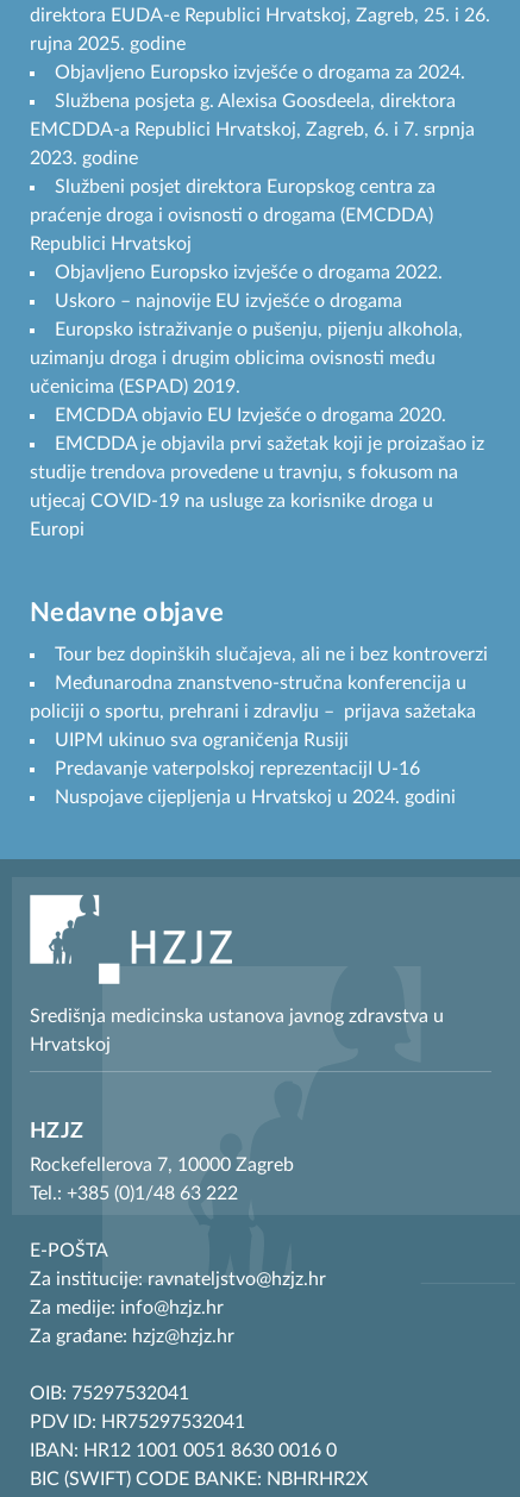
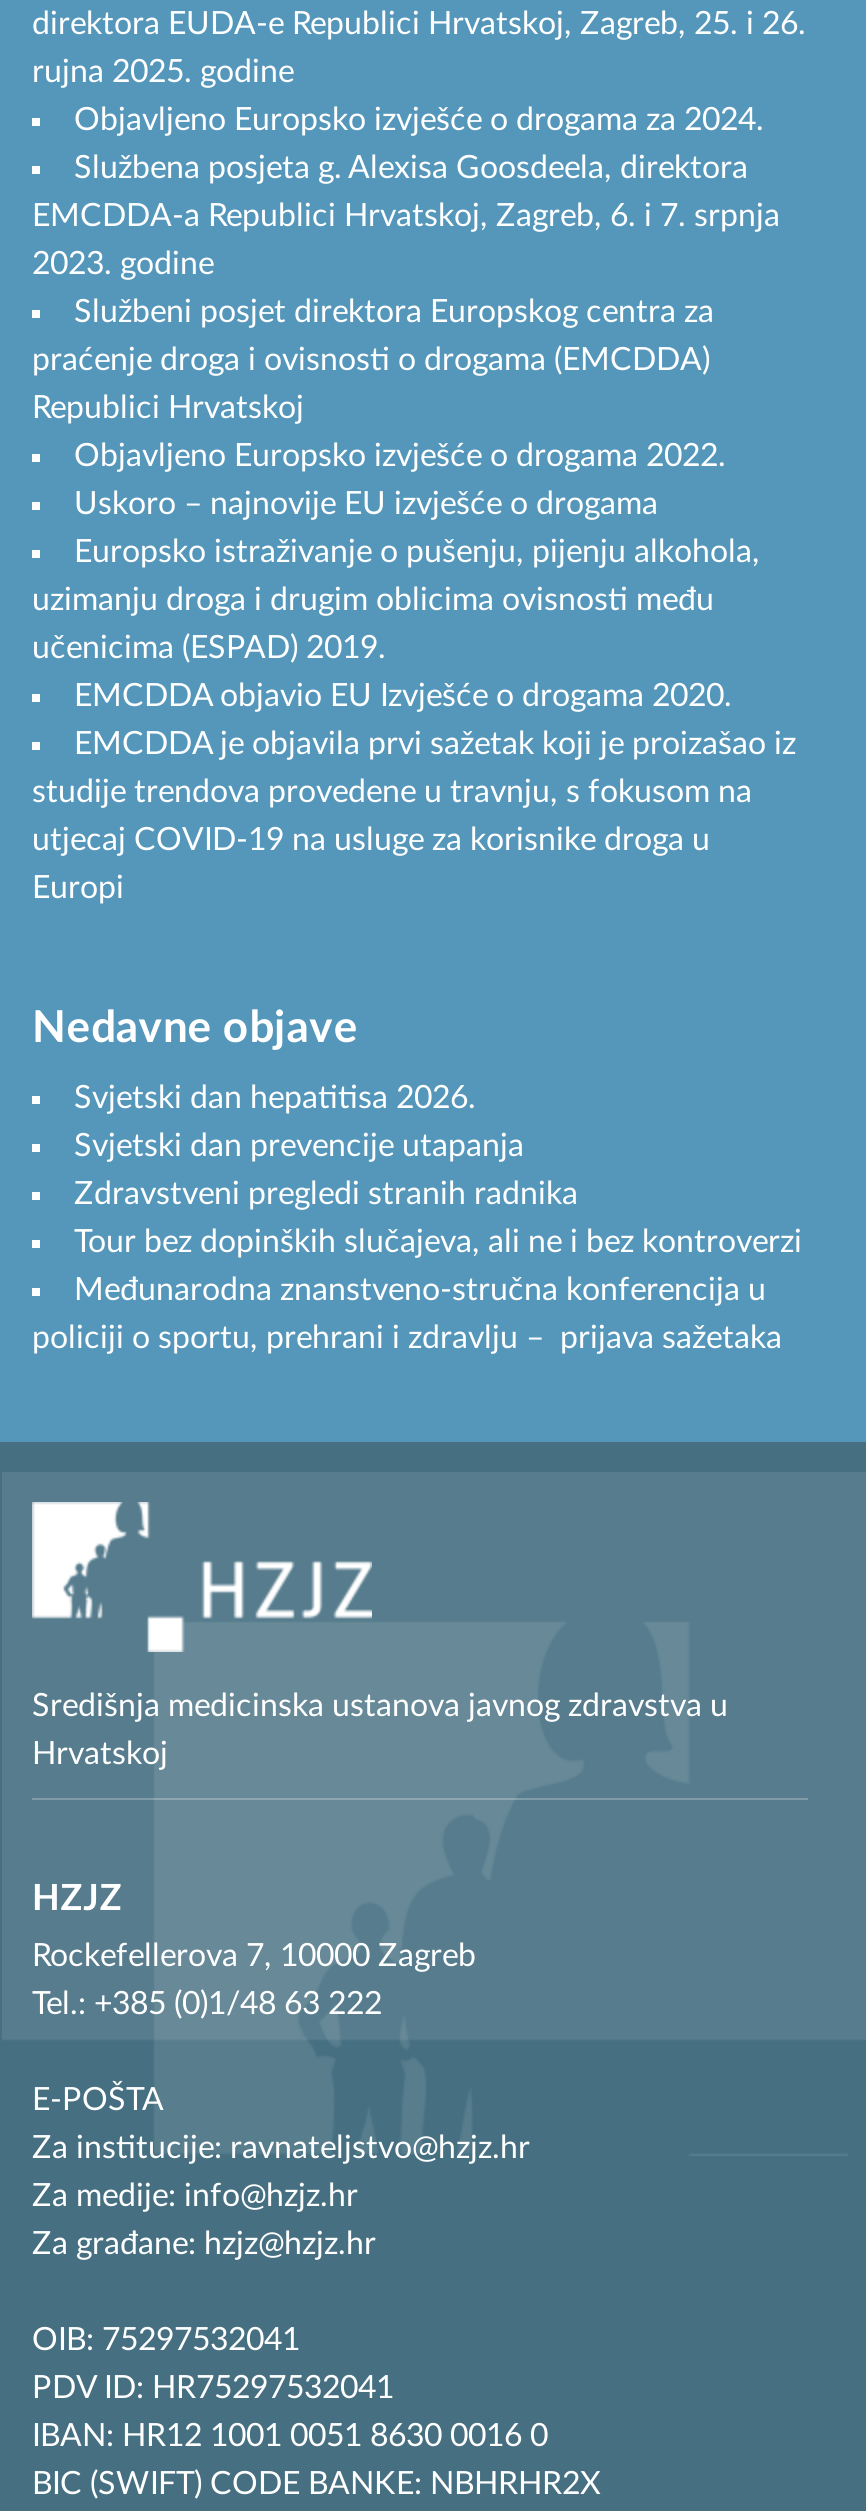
+ Svjetski dan hepatitisa 2026.
+ Svjetski dan prevencije utapanja
+ Zdravstveni pregledi stranih radnika

moved down: Tour bez dopinških slučajeva, ali ne i bez kontroverzi | Međunarodna znanstveno-stručna konferencija u | policiji o sportu, prehrani i zdravlju – prijava sažetaka

- UIPM ukinuo sva ograničenja Rusiji
- Predavanje vaterpolskoj reprezentacijI U-16
- Nuspojave cijepljenja u Hrvatskoj u 2024. godini
